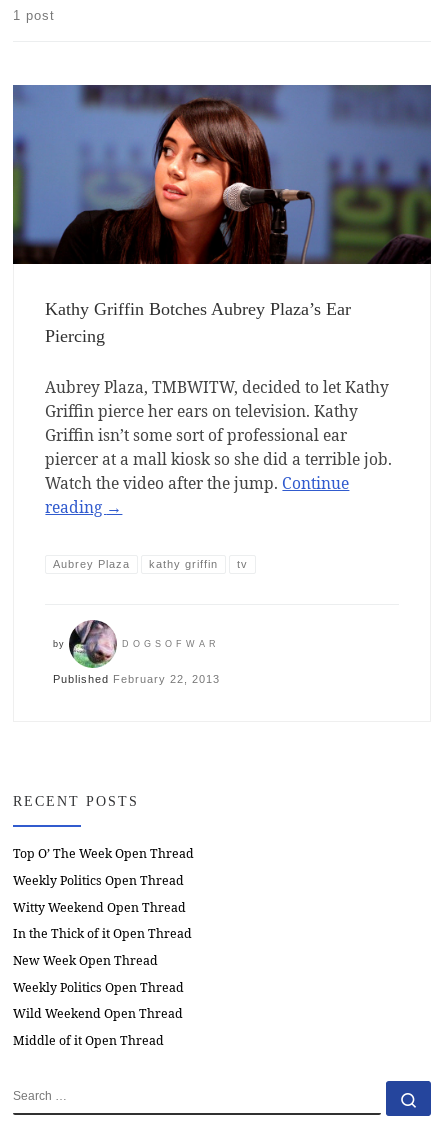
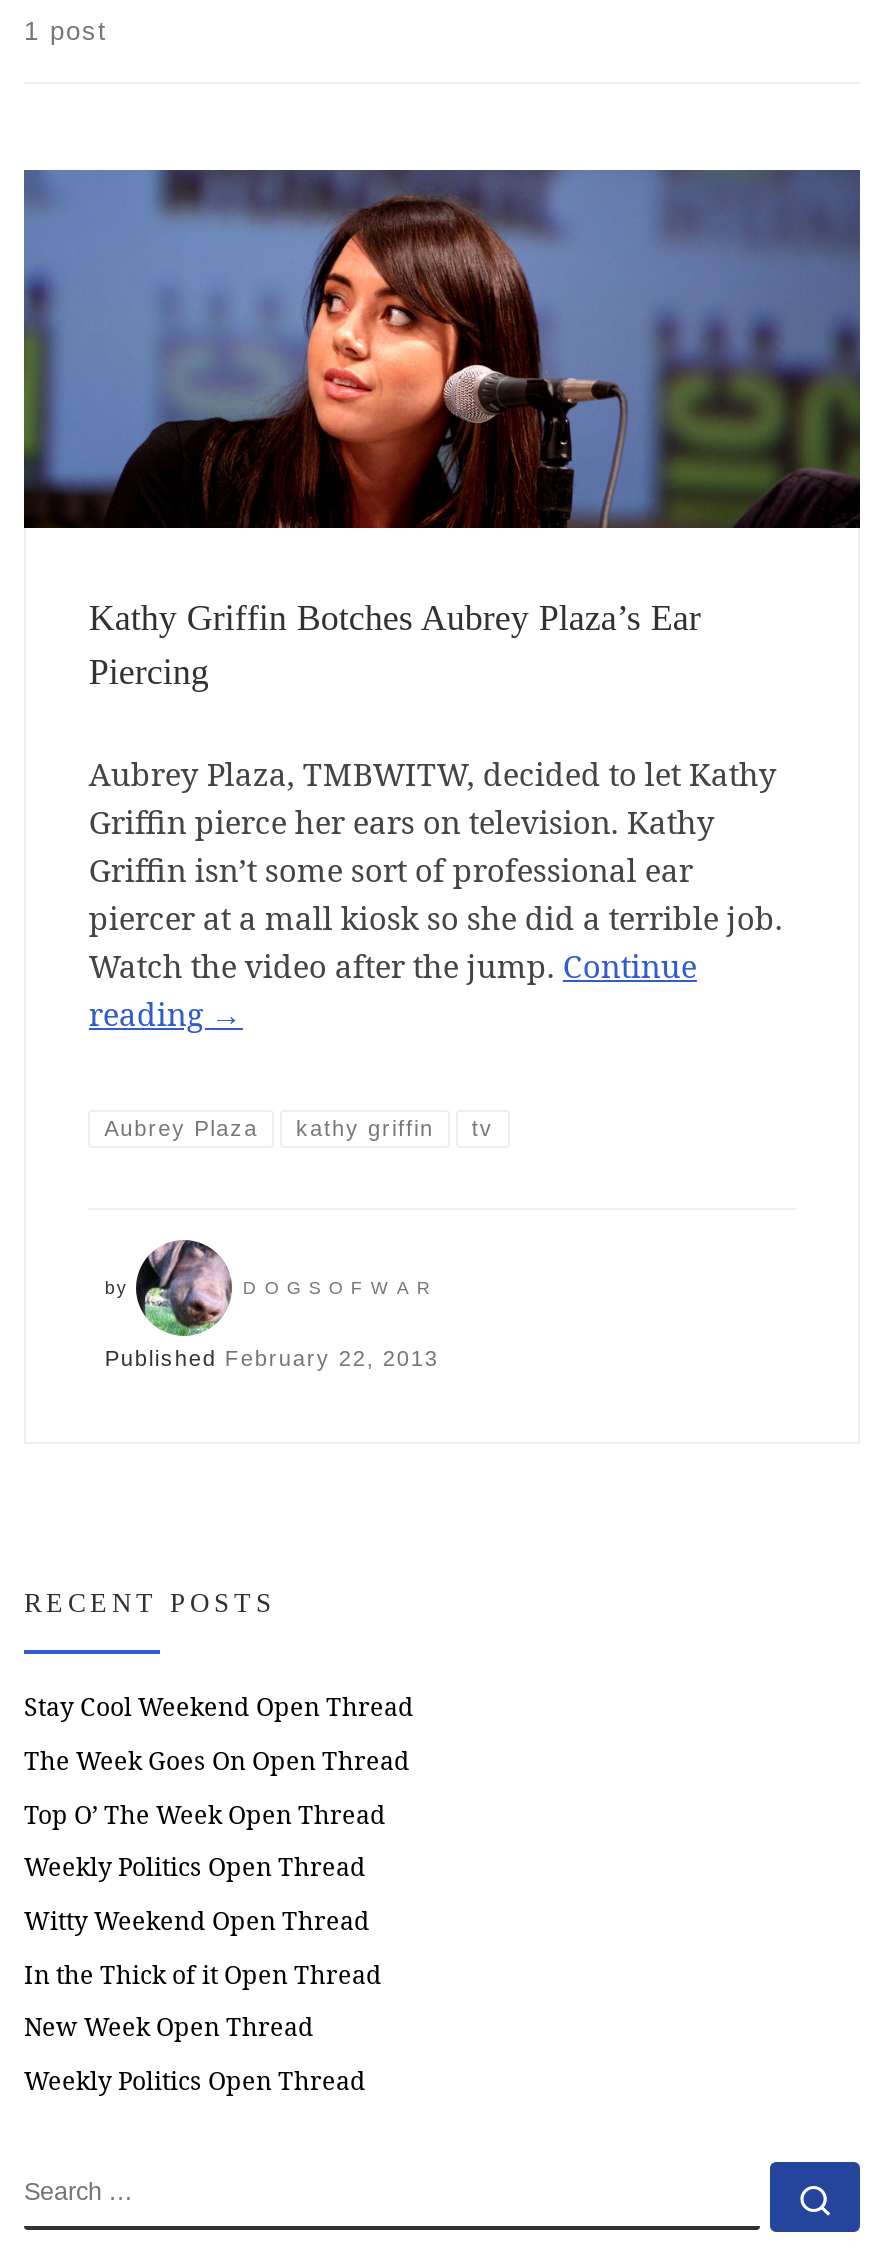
+ Stay Cool Weekend Open Thread
+ The Week Goes On Open Thread

moved down: Top O’ The Week Open Thread | Weekly Politics Open Thread | Witty Weekend Open Thread | In the Thick of it Open Thread | New Week Open Thread | Weekly Politics Open Thread

- Wild Weekend Open Thread
- Middle of it Open Thread
